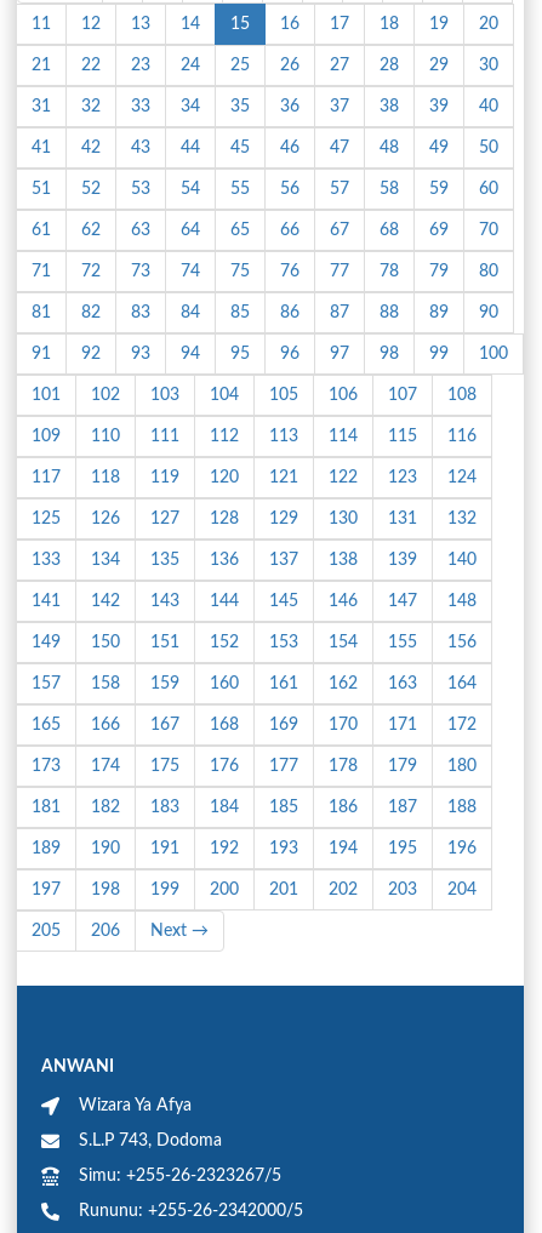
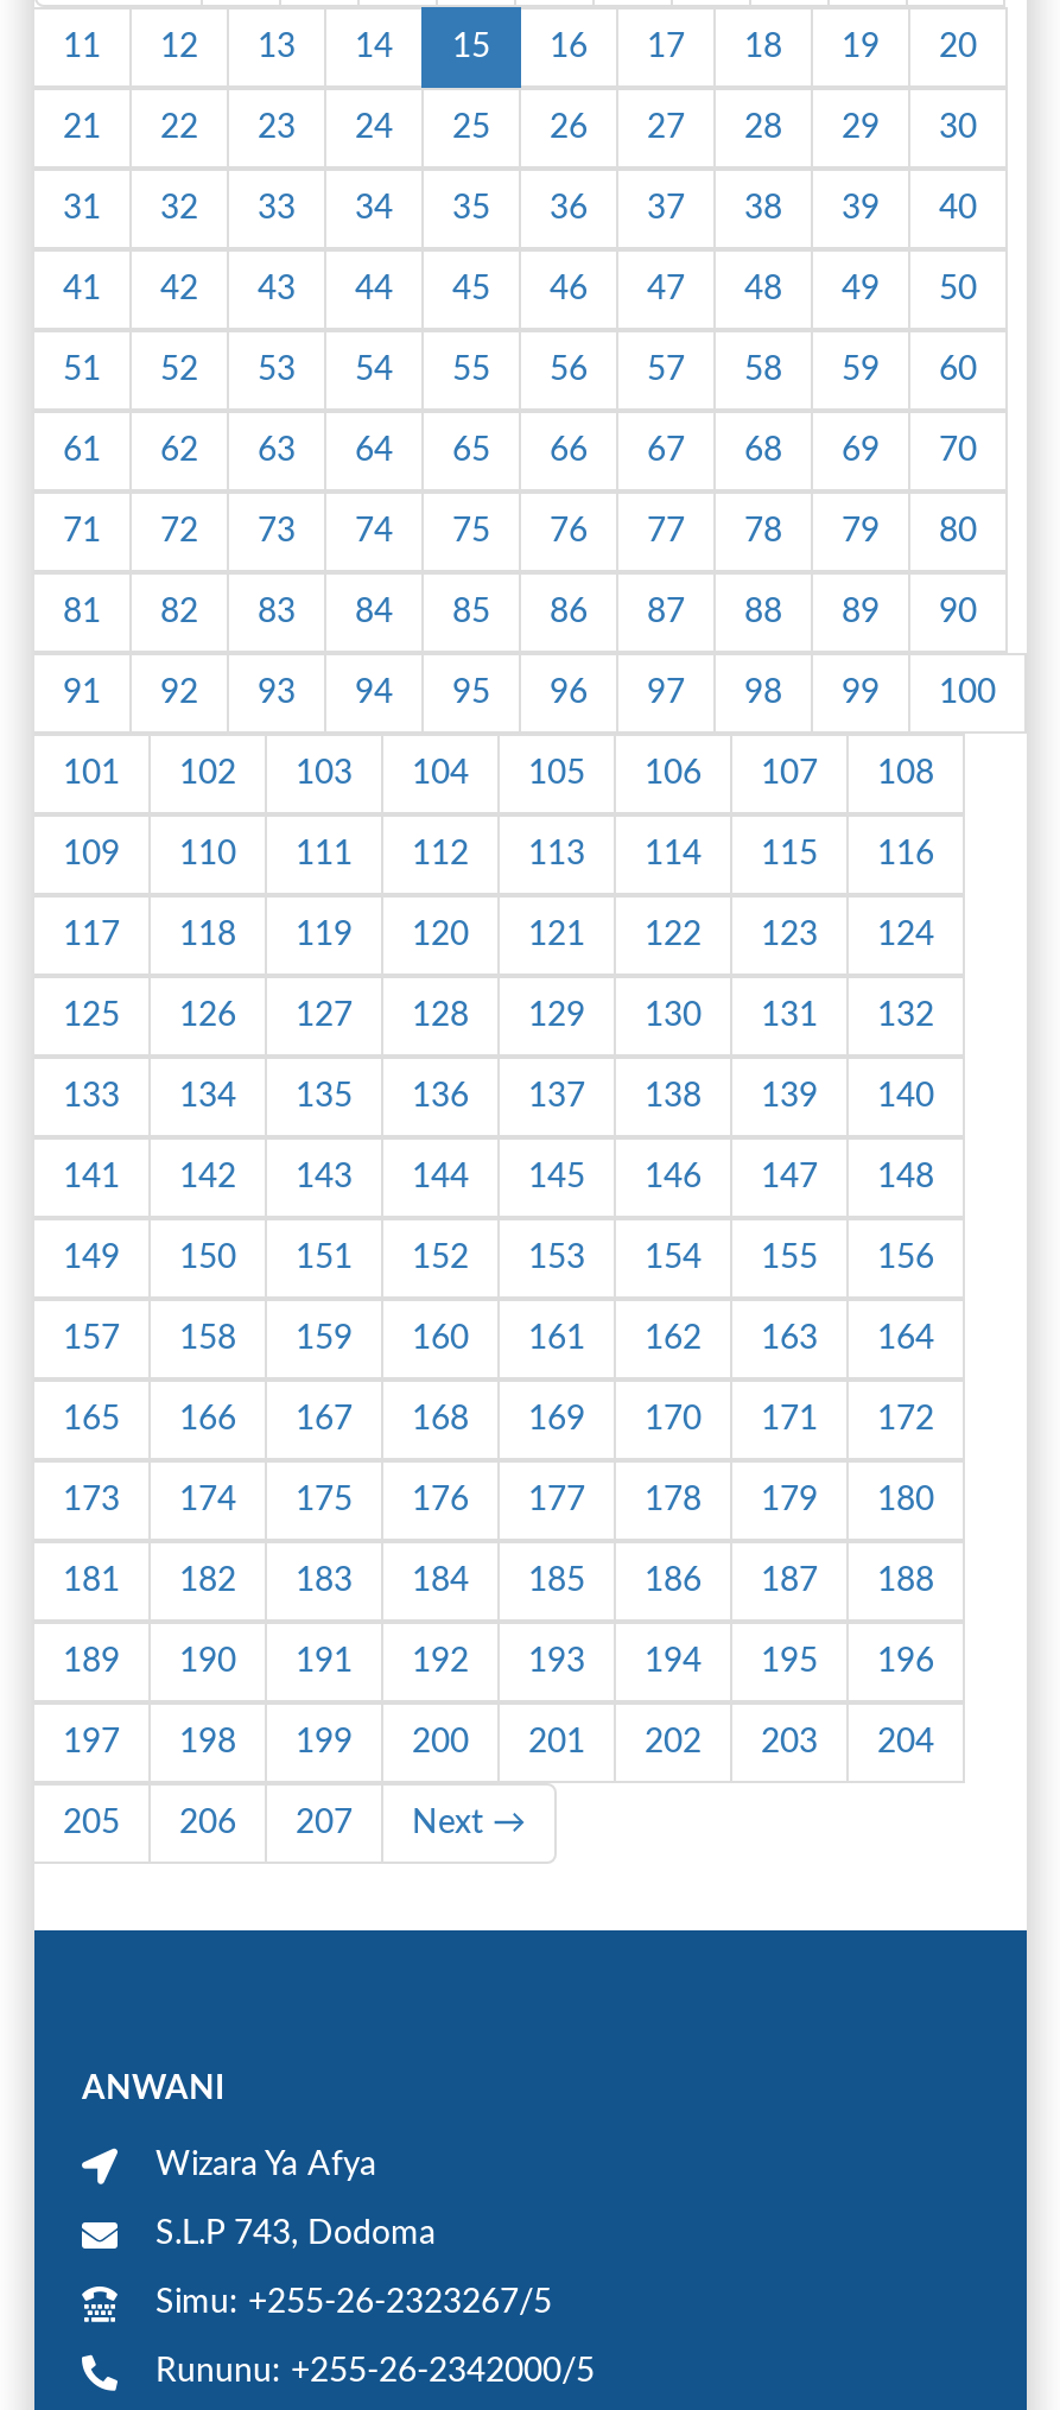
+ 207
